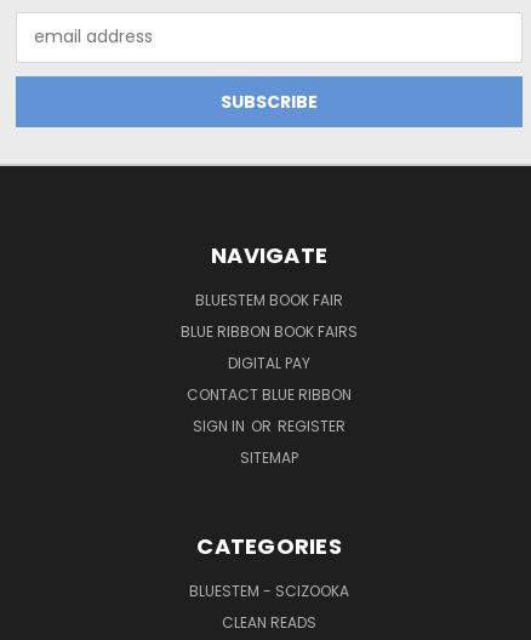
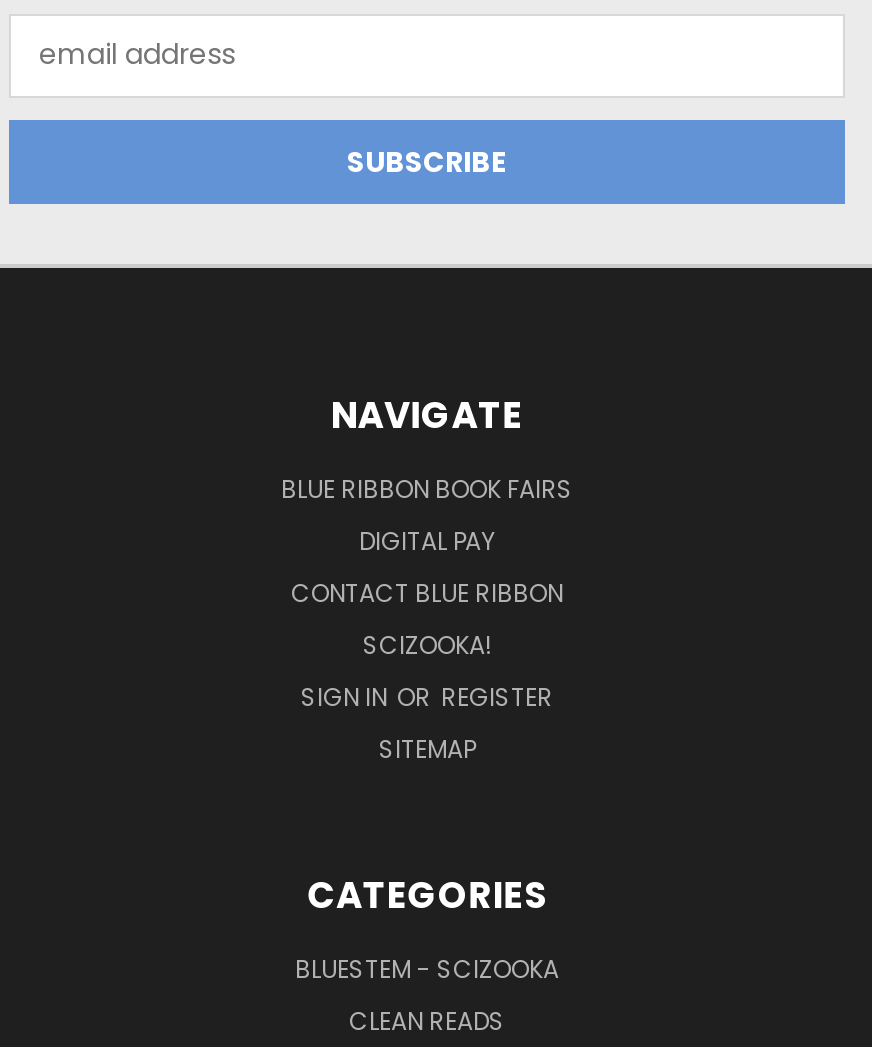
- BLUESTEM BOOK FAIR

moved up: BLUE RIBBON BOOK FAIRS | DIGITAL PAY | CONTACT BLUE RIBBON

+ SCIZOOKA!
